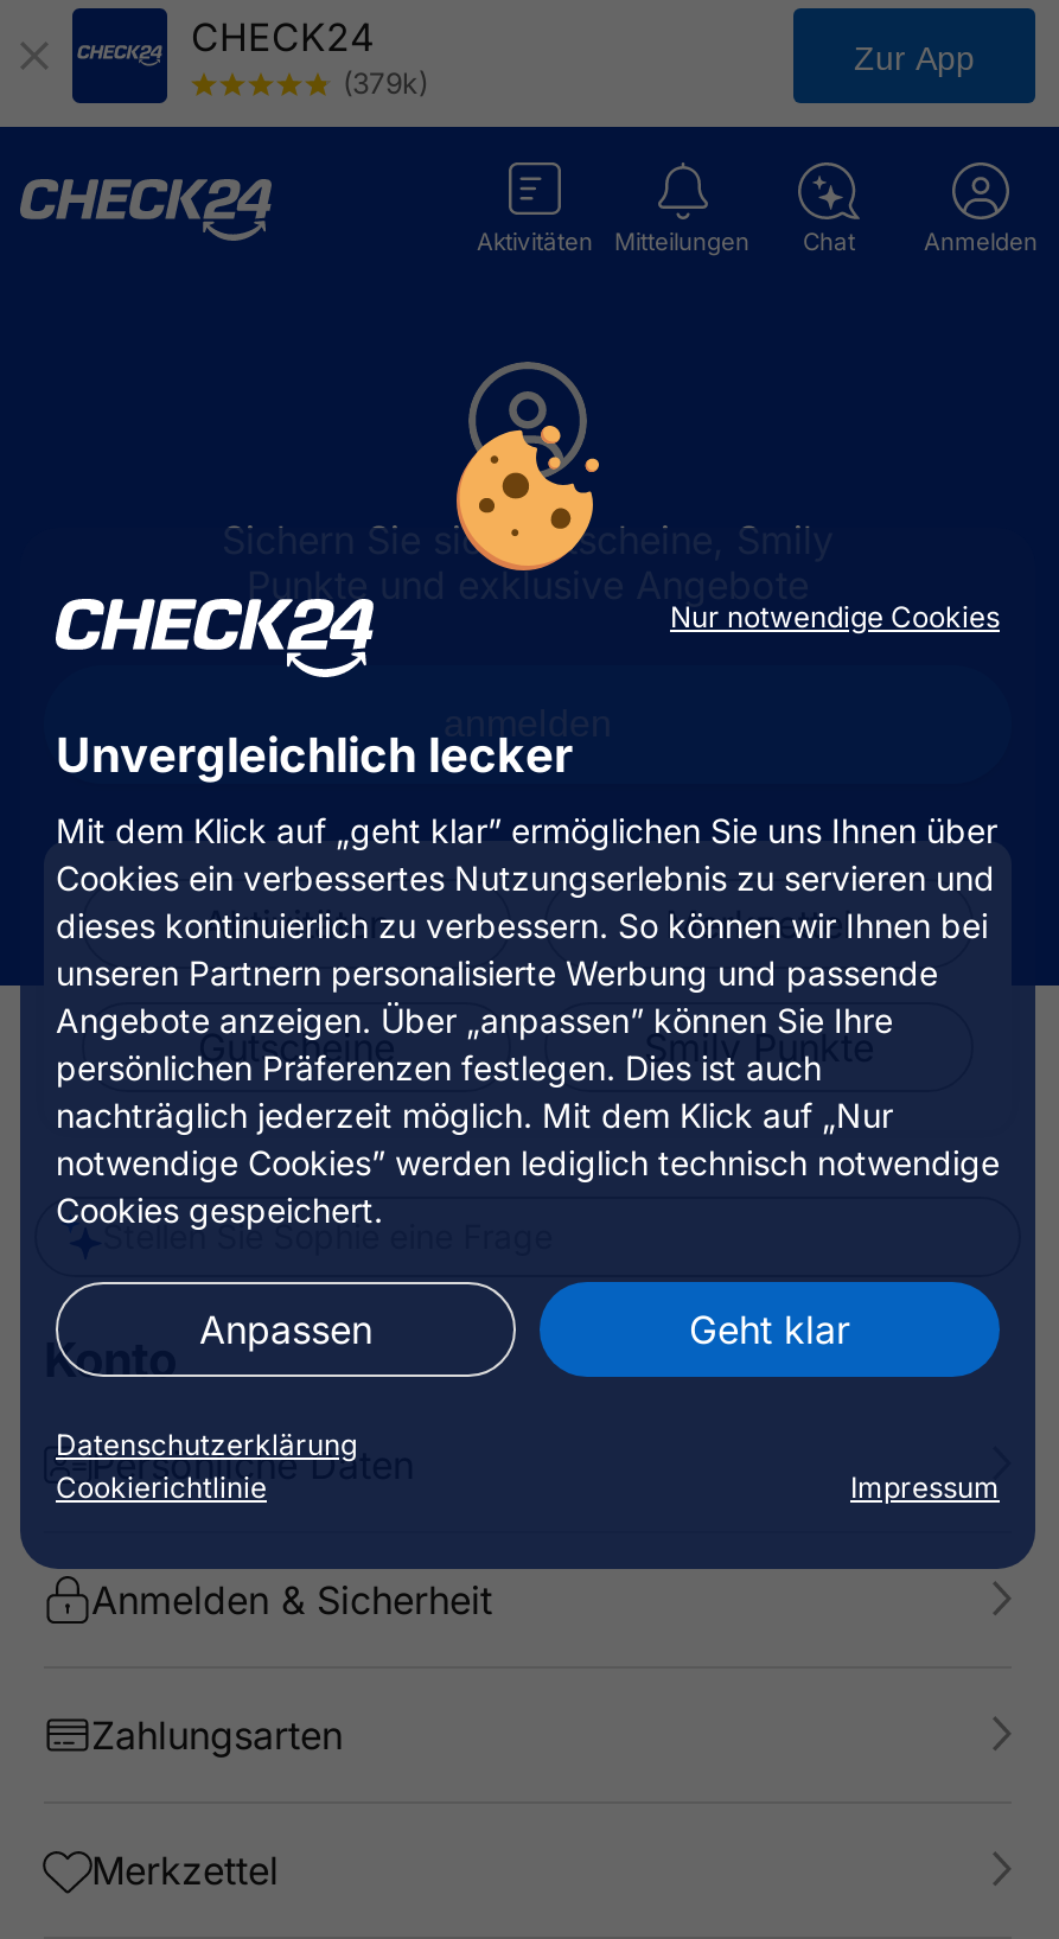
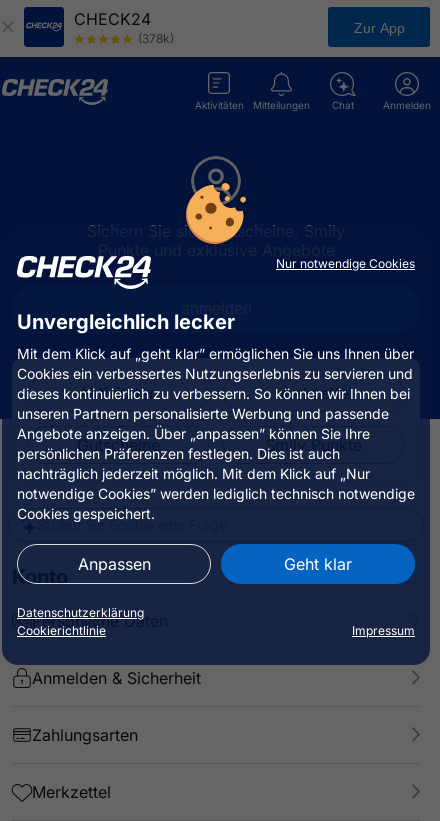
- (379k)
+ (378k)
